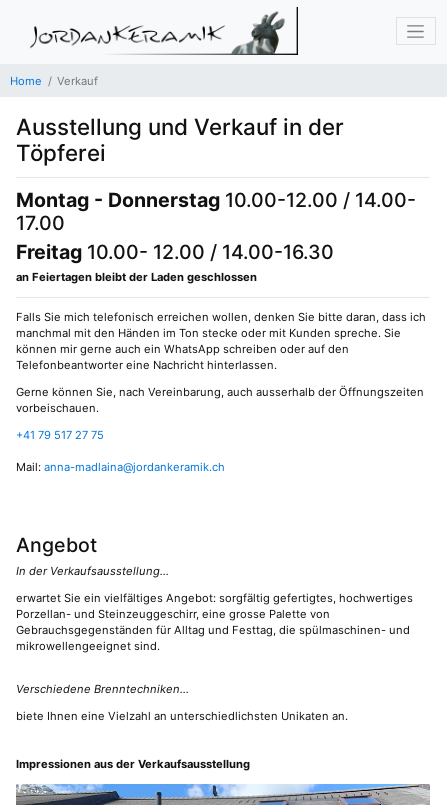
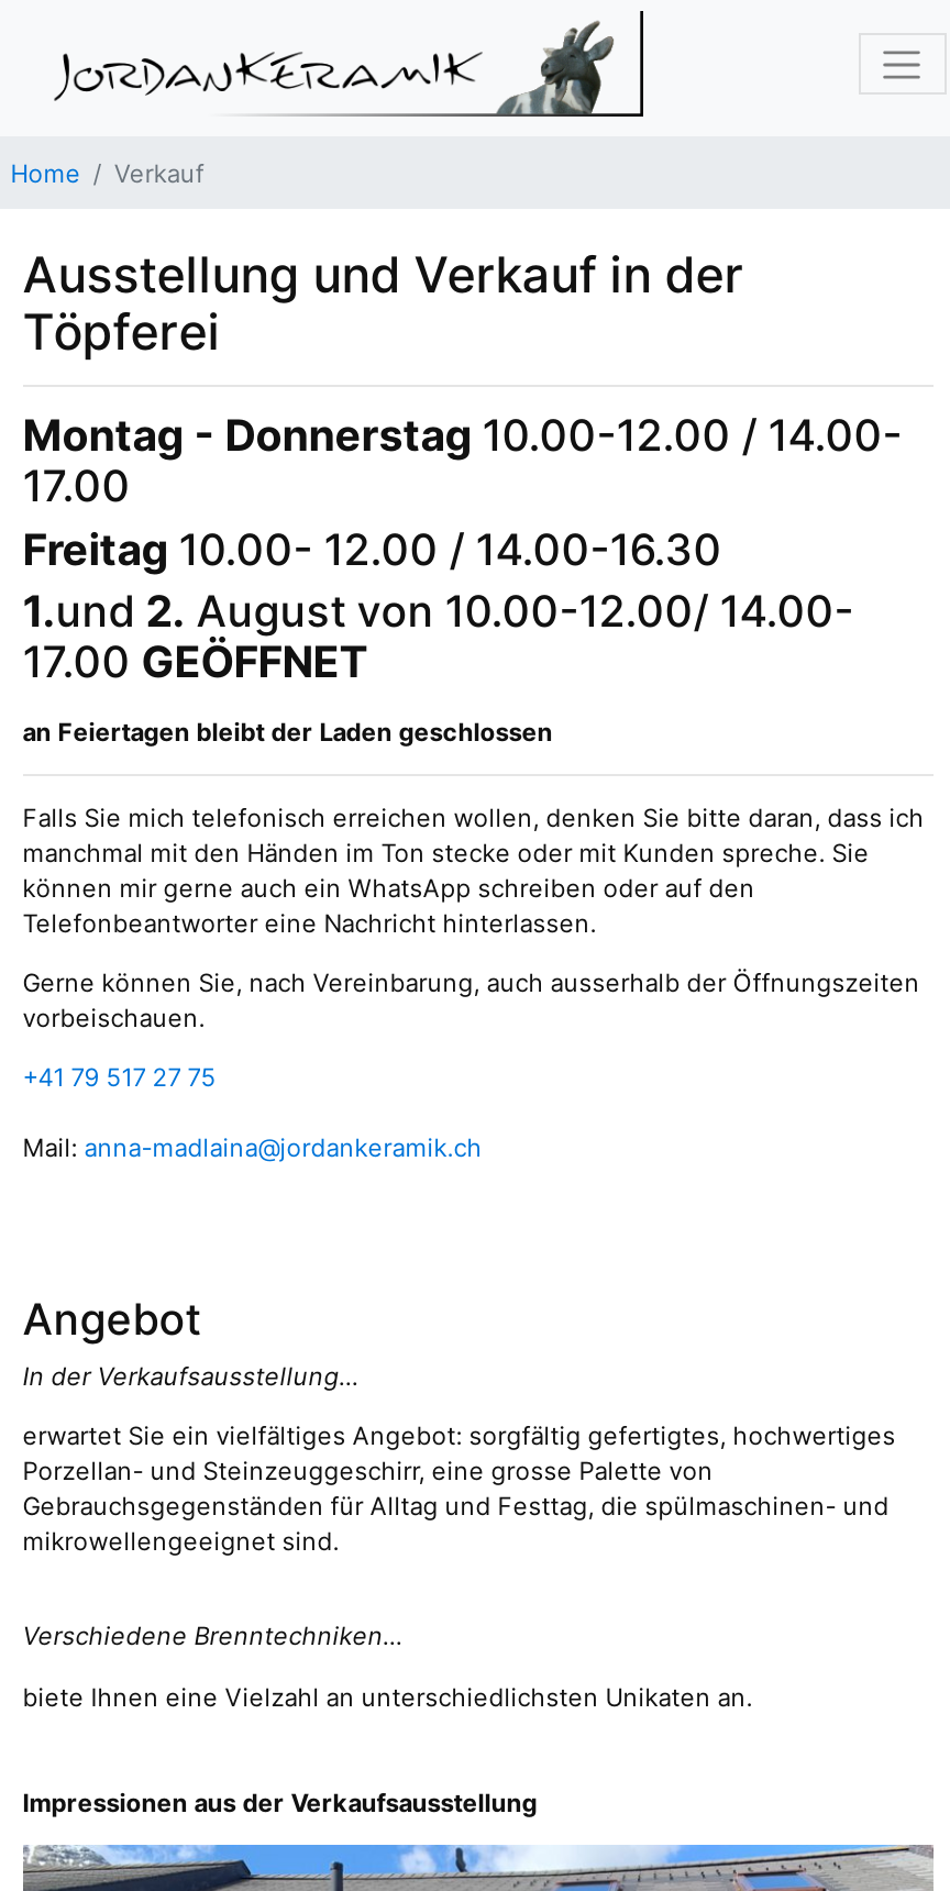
+ 1.und 2. August von 10.00-12.00/ 14.00-
+ 17.00 GEÖFFNET
